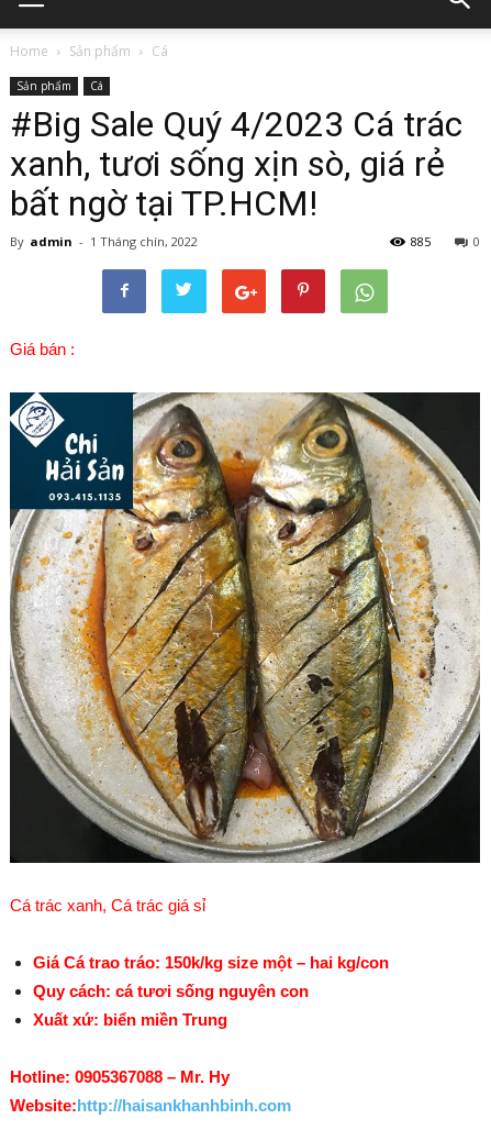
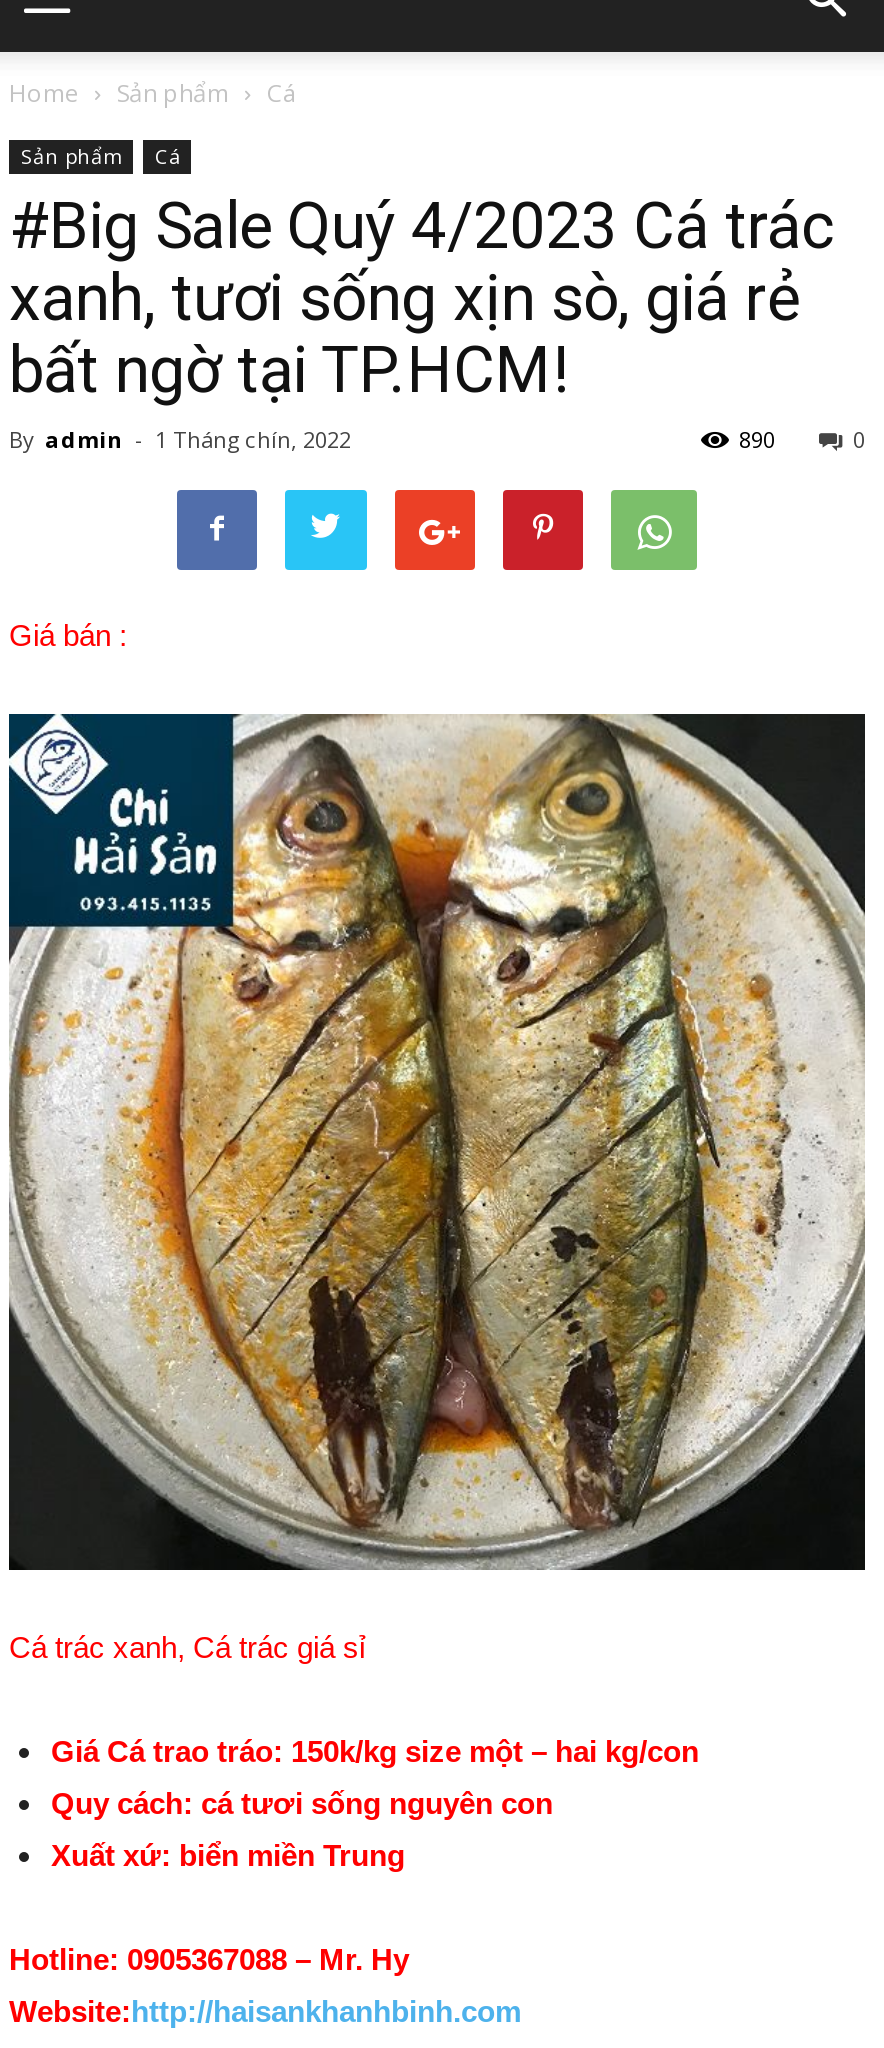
- 885
+ 890
